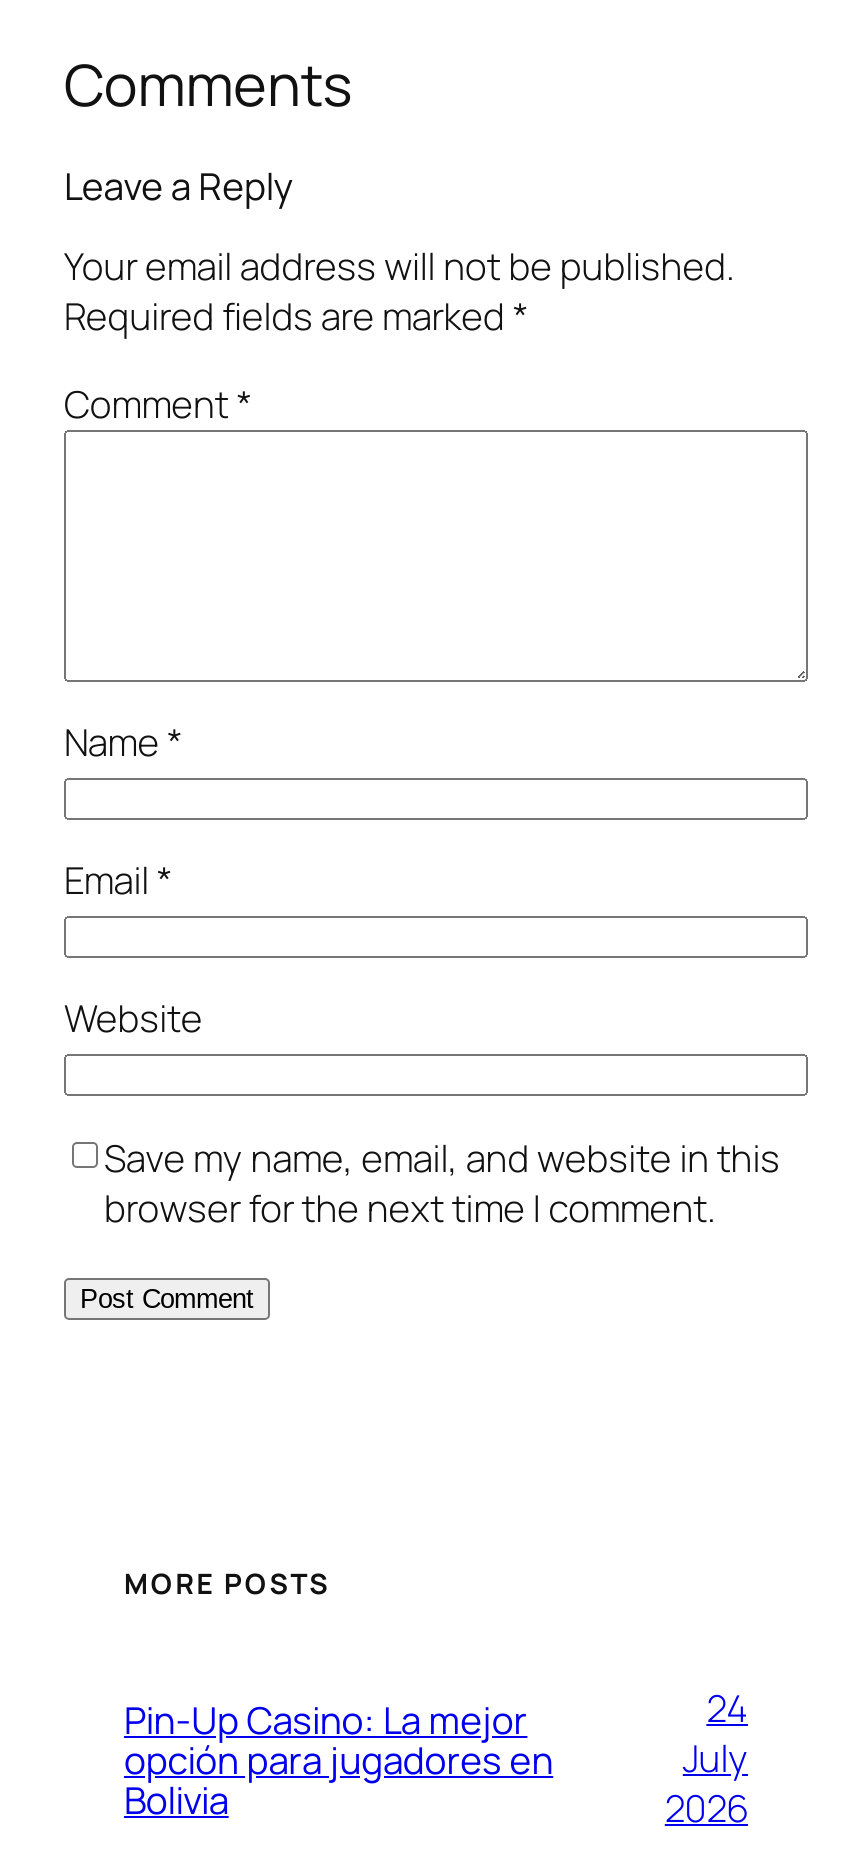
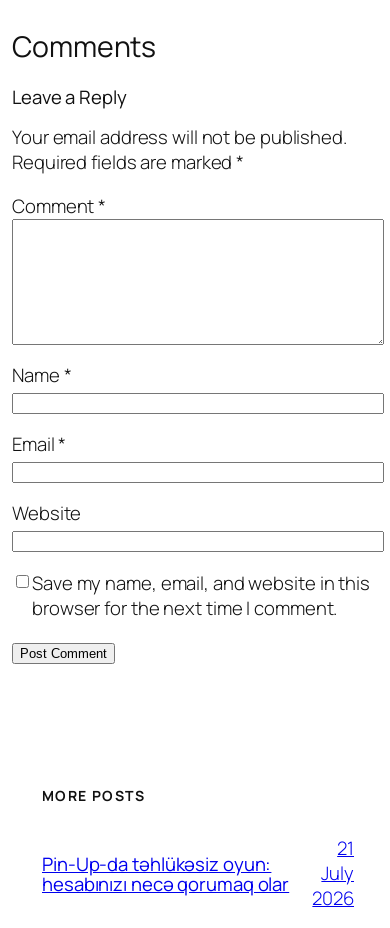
- Pin-Up Casino: La mejor
- opción para jugadores en
- Bolivia
+ Pin-Up-da təhlükəsiz oyun:
+ hesabınızı necə qorumaq olar

- 24
+ 21
